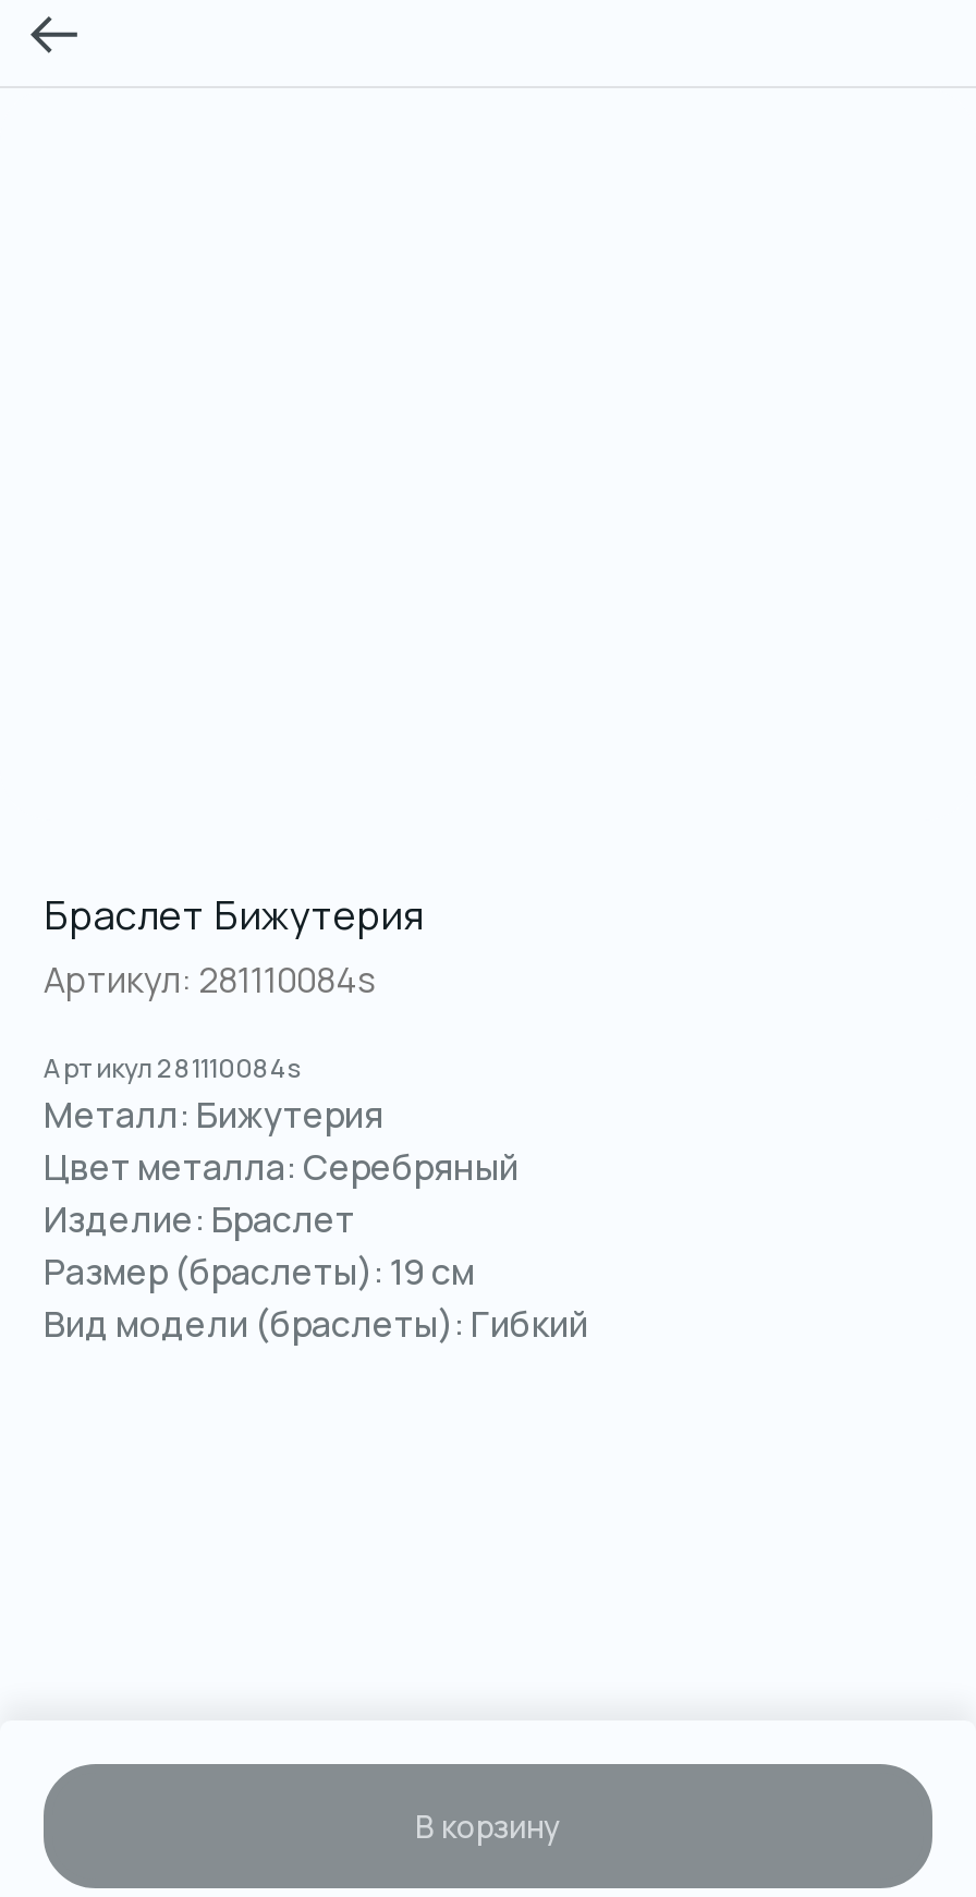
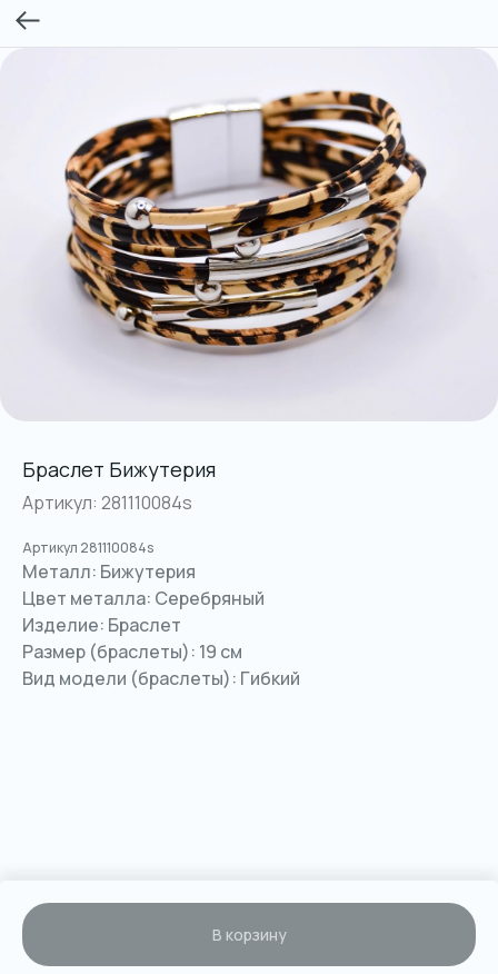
+ [image]
